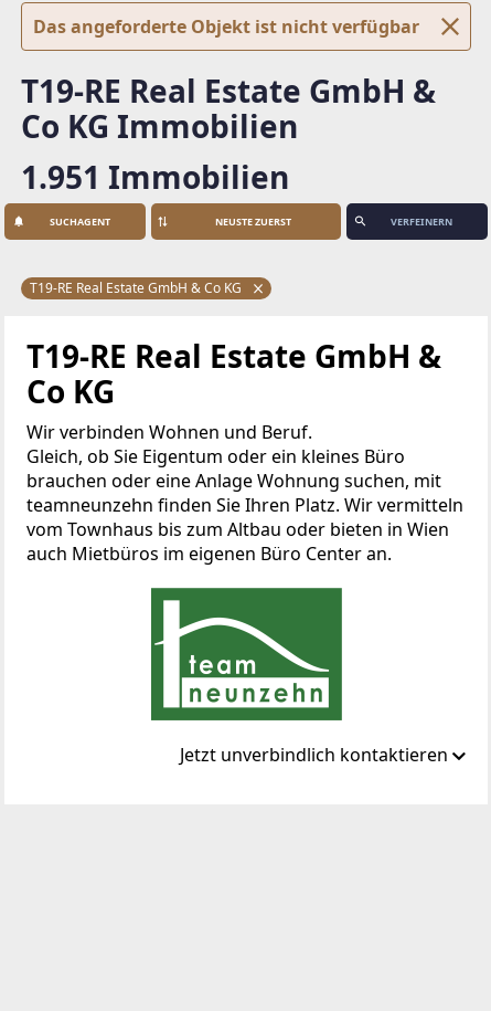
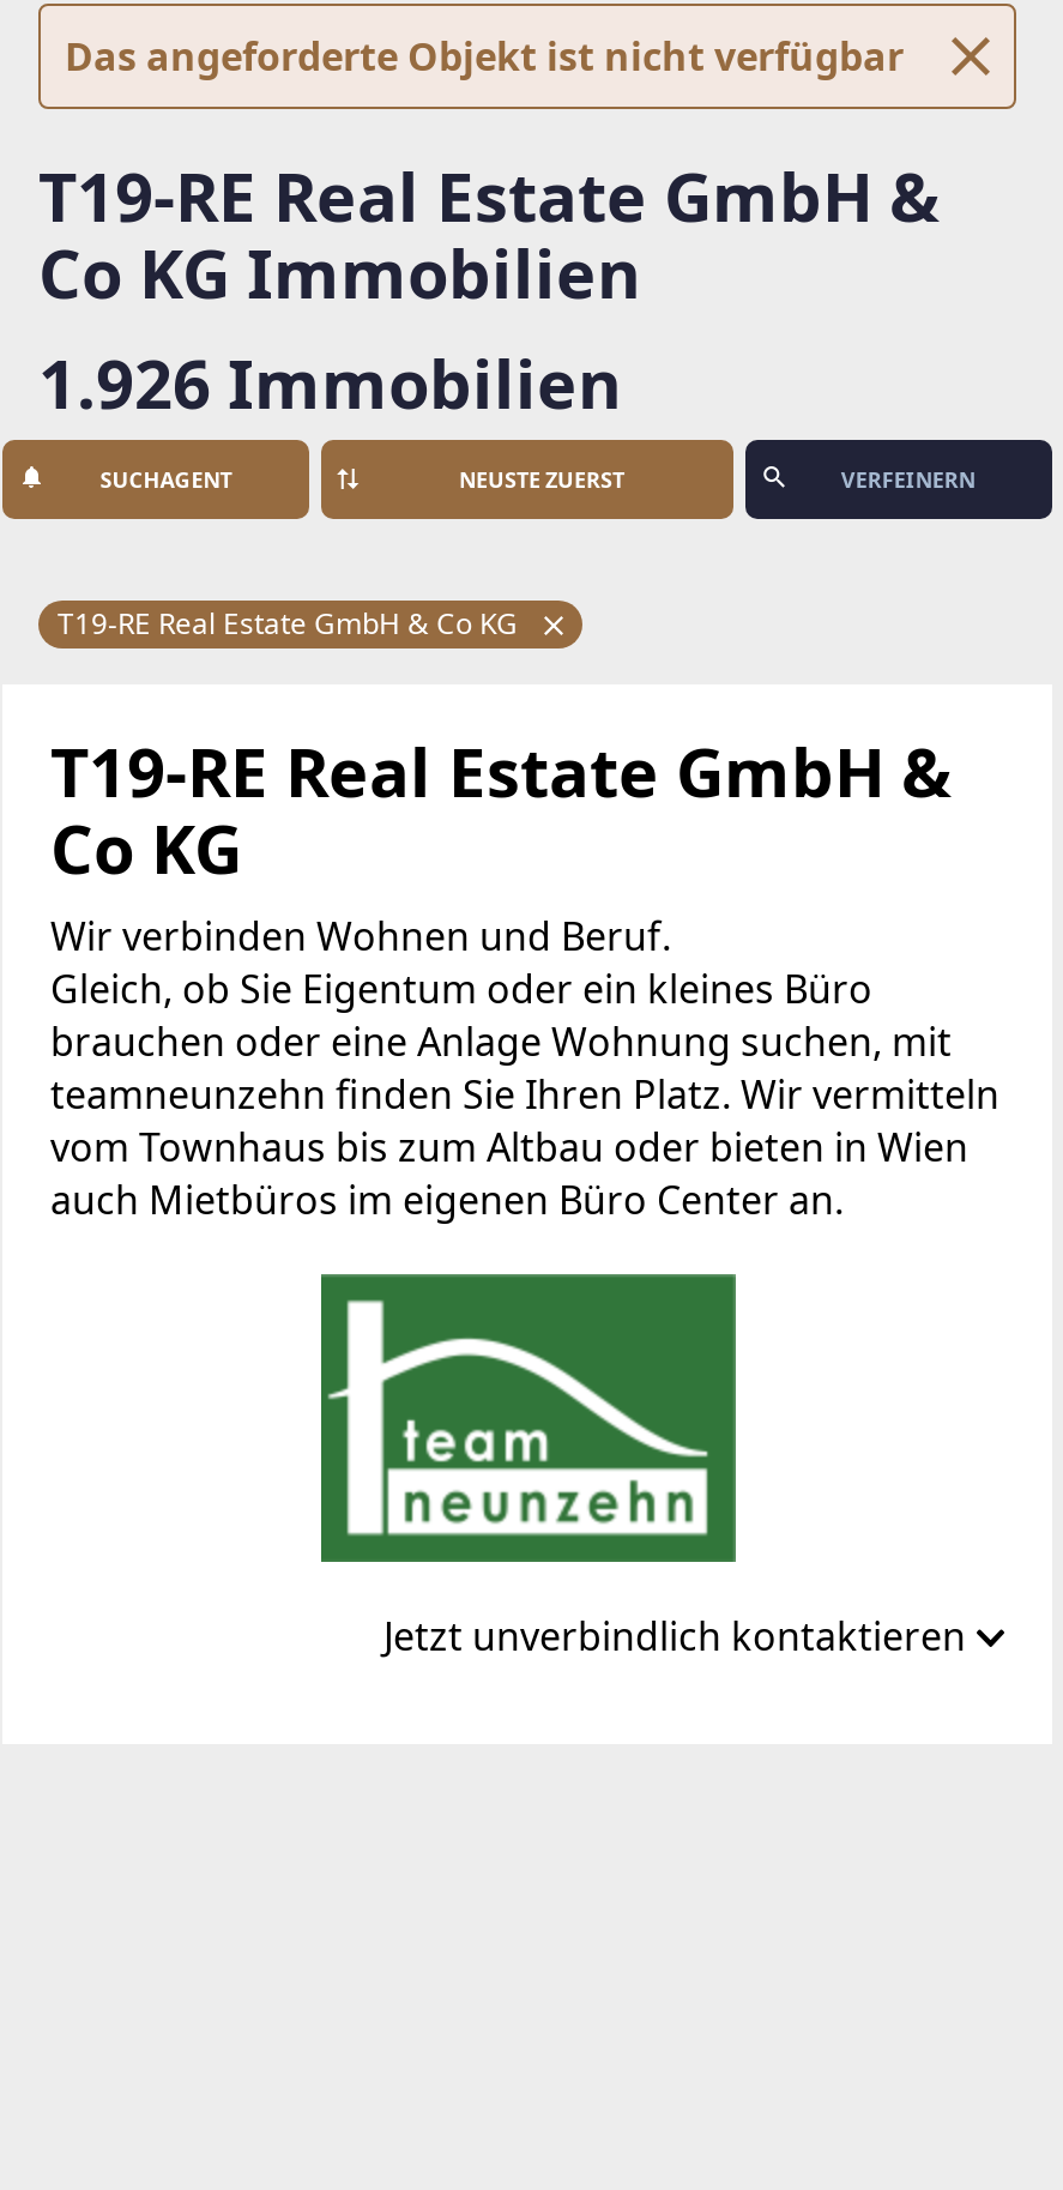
- 1.951 Immobilien
+ 1.926 Immobilien
